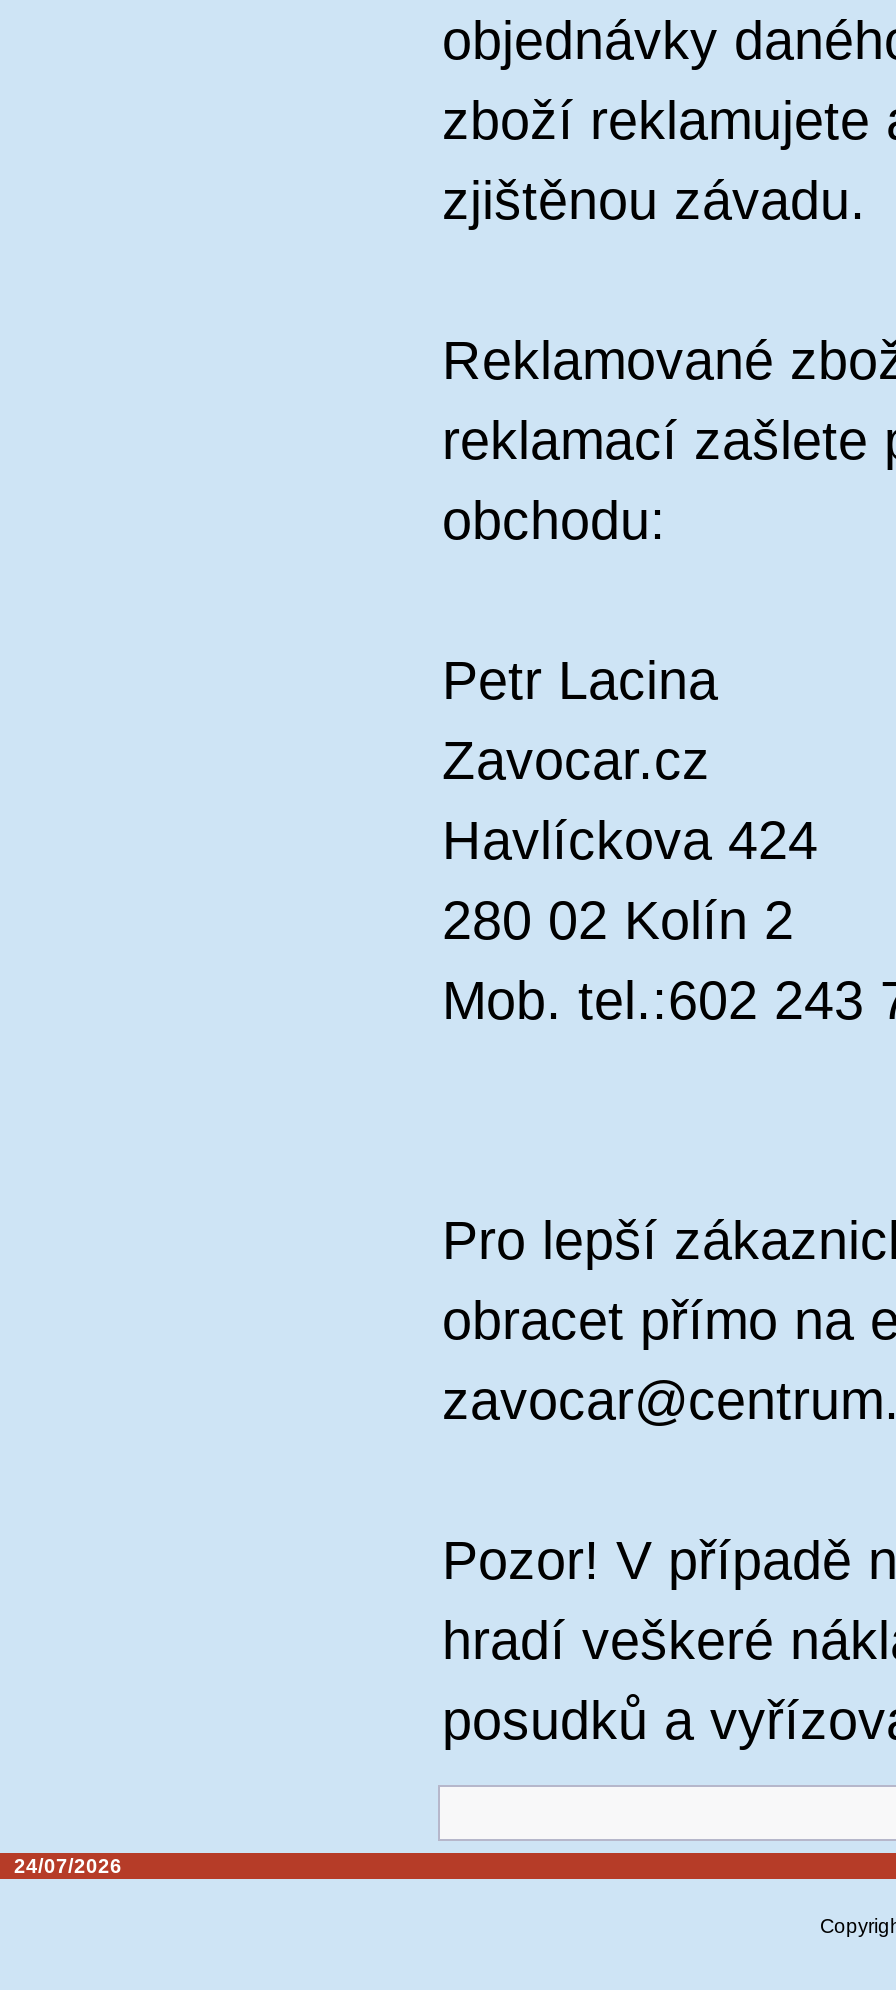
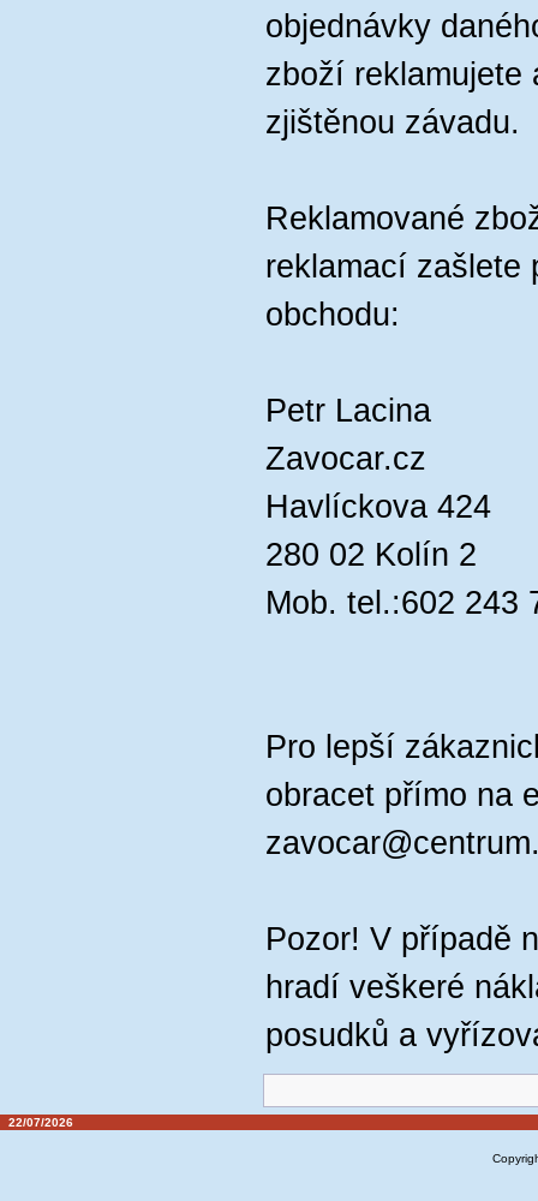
- 24/07/2026
+ 22/07/2026
